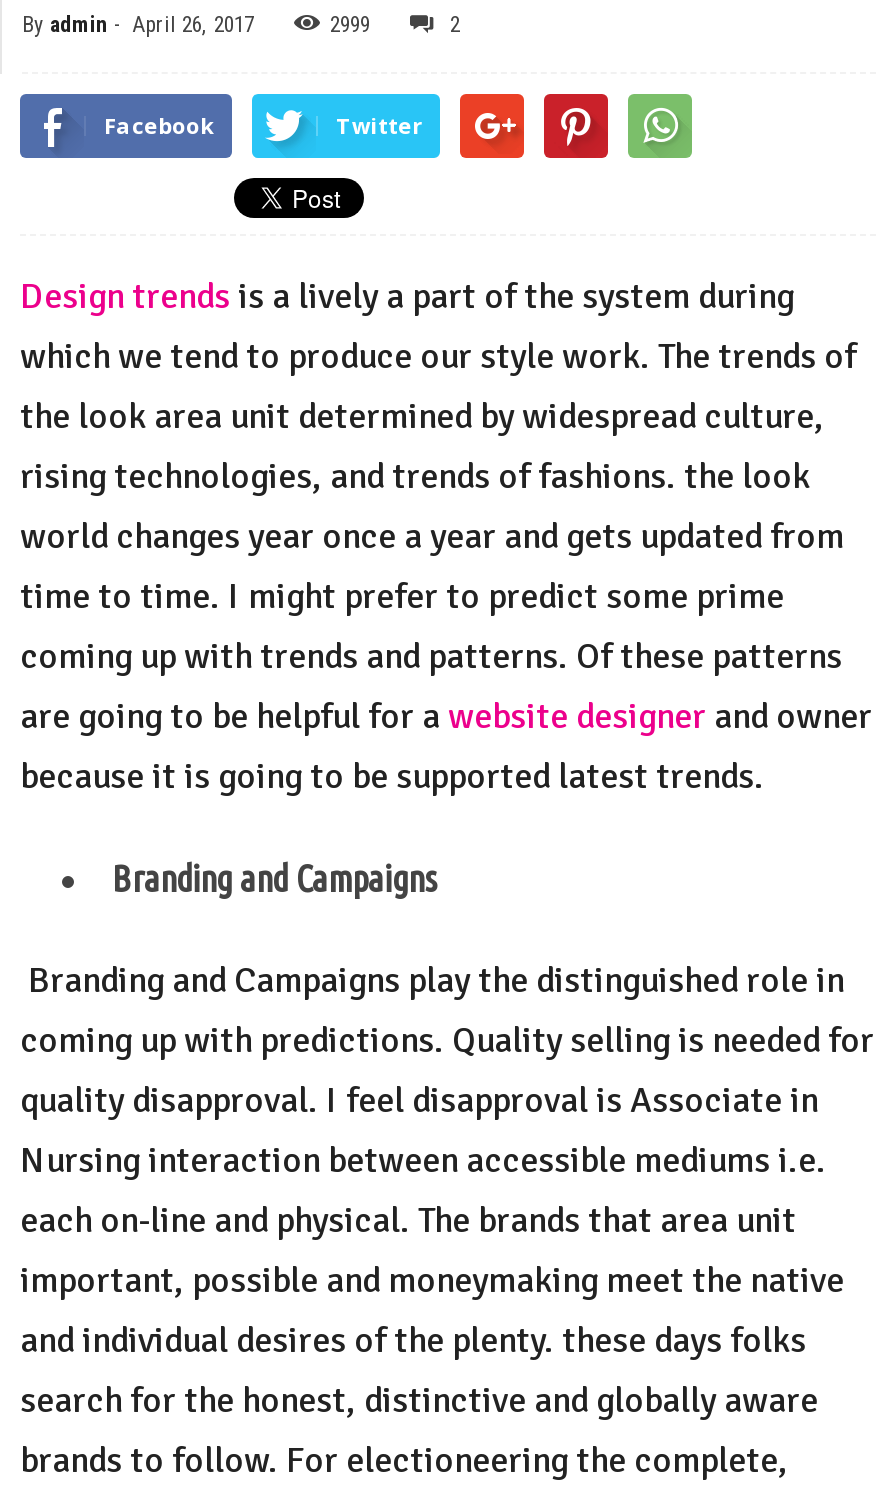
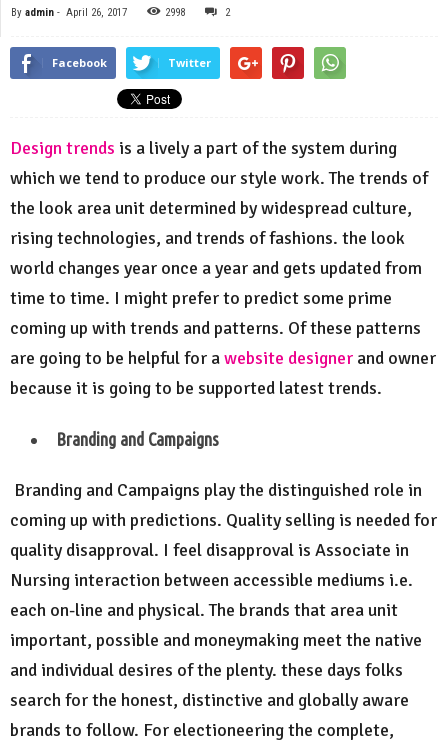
- 2999
+ 2998
